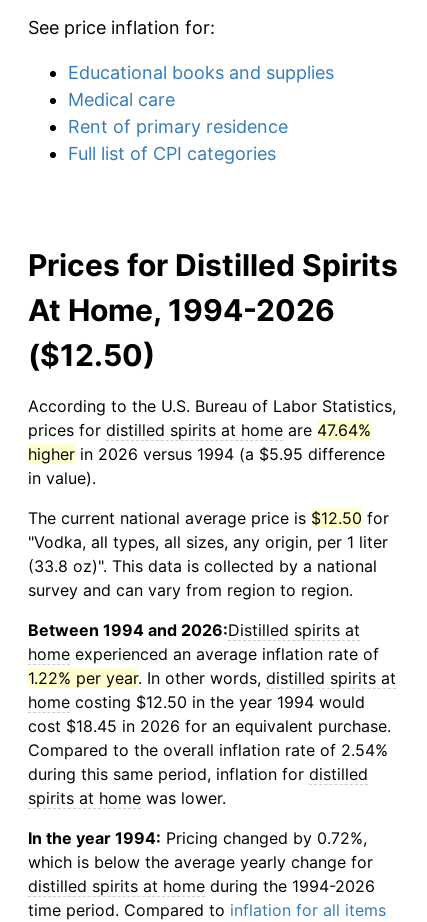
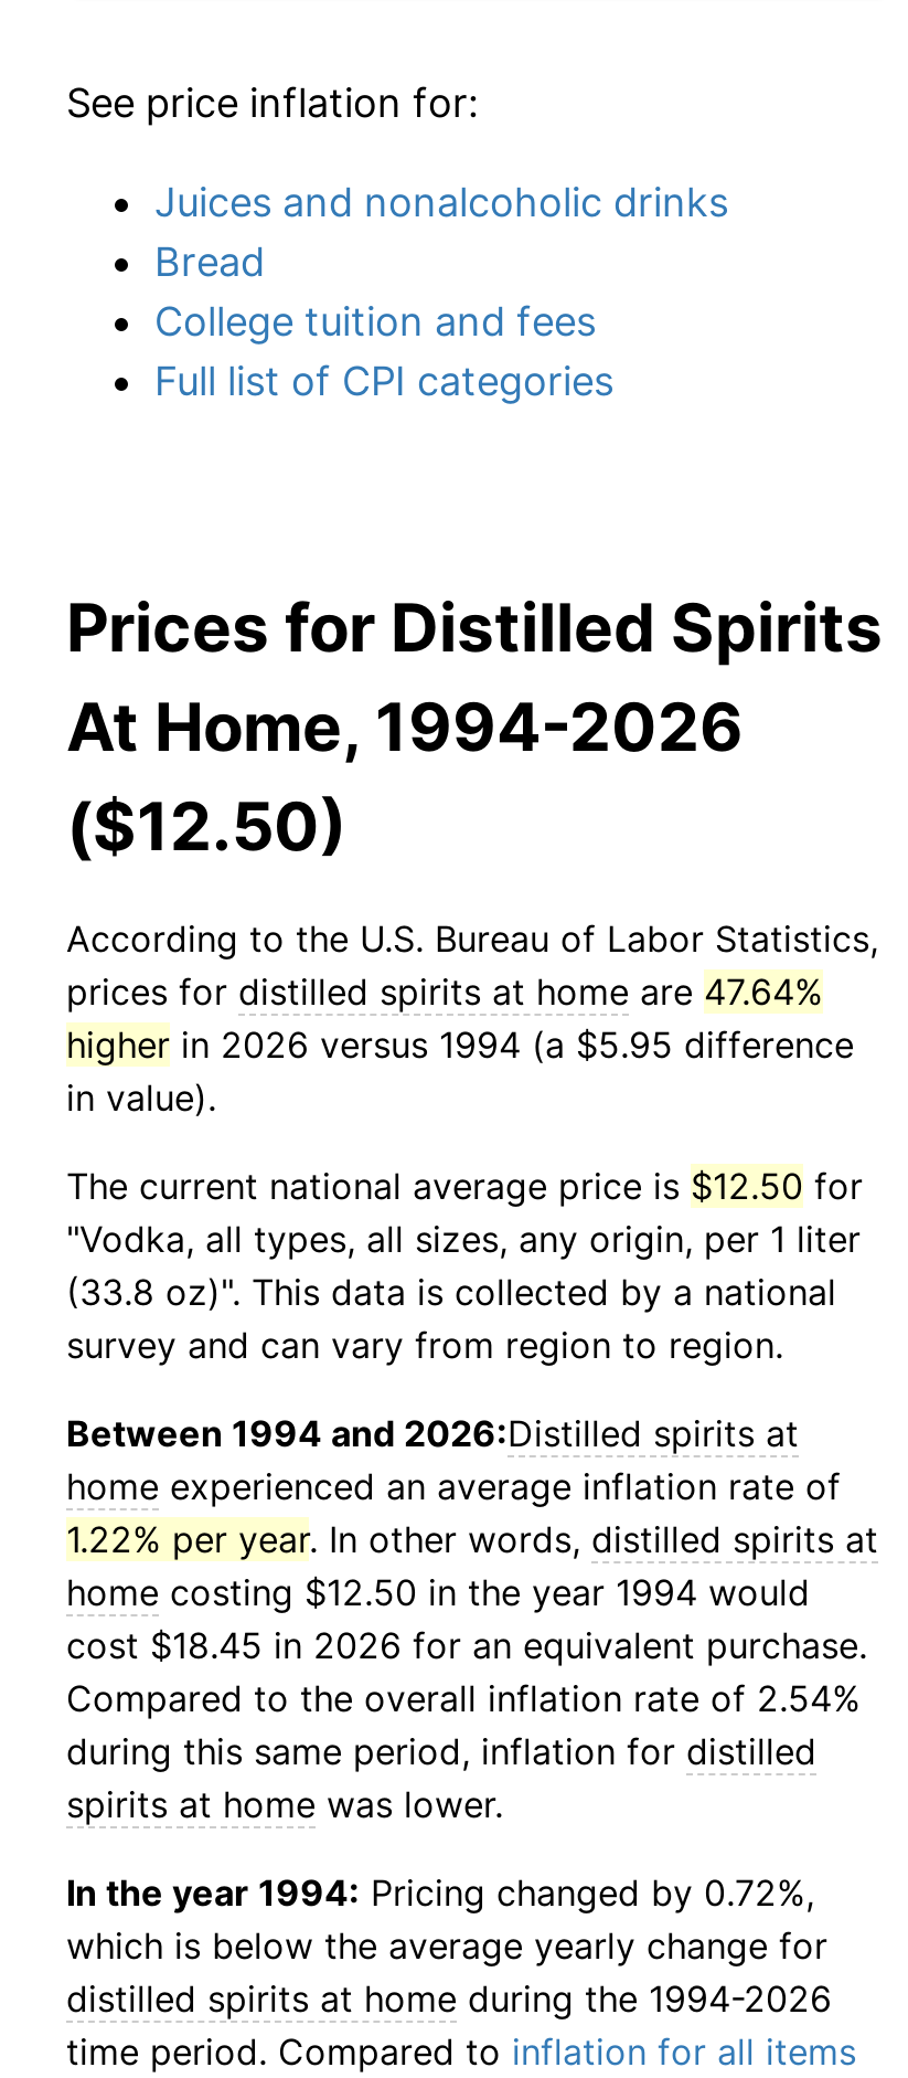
- Educational books and supplies
- Medical care
- Rent of primary residence
+ Juices and nonalcoholic drinks
+ Bread
+ College tuition and fees
